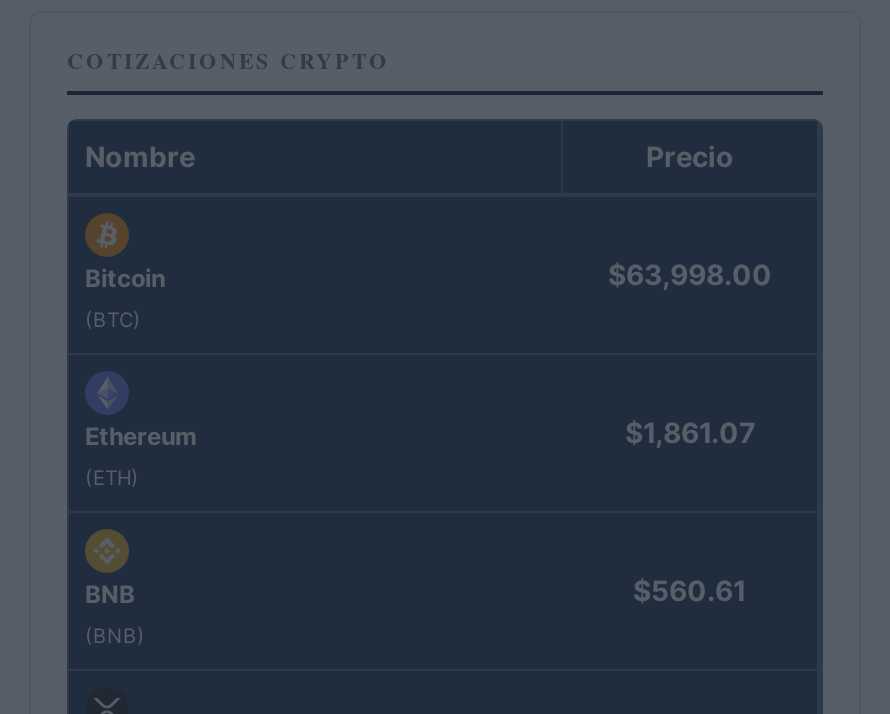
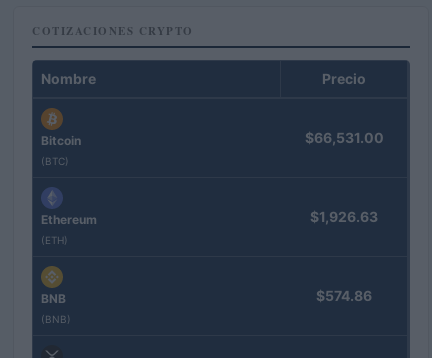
- $63,998.00
+ $66,531.00

- $1,861.07
+ $1,926.63

- $560.61
+ $574.86
